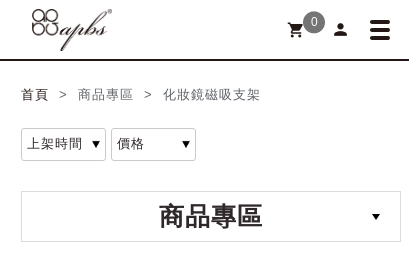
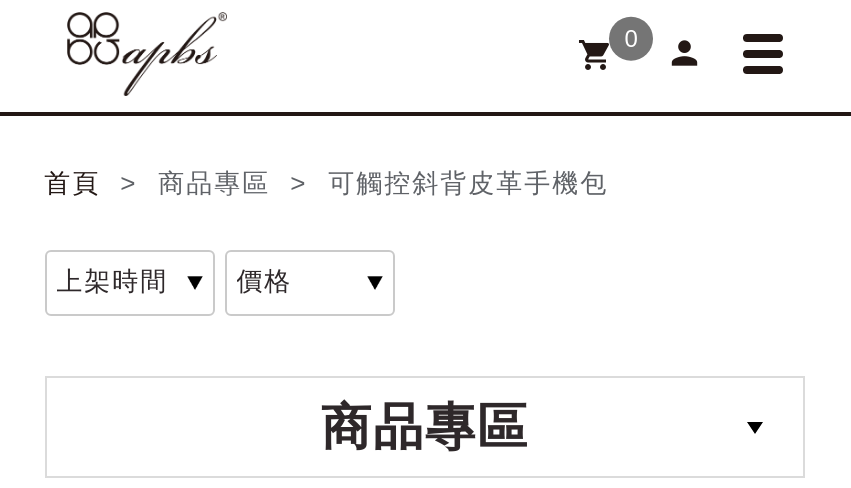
- 首頁> 商品專區 > 化妝鏡磁吸支架
+ 首頁> 商品專區 > 可觸控斜背皮革手機包
